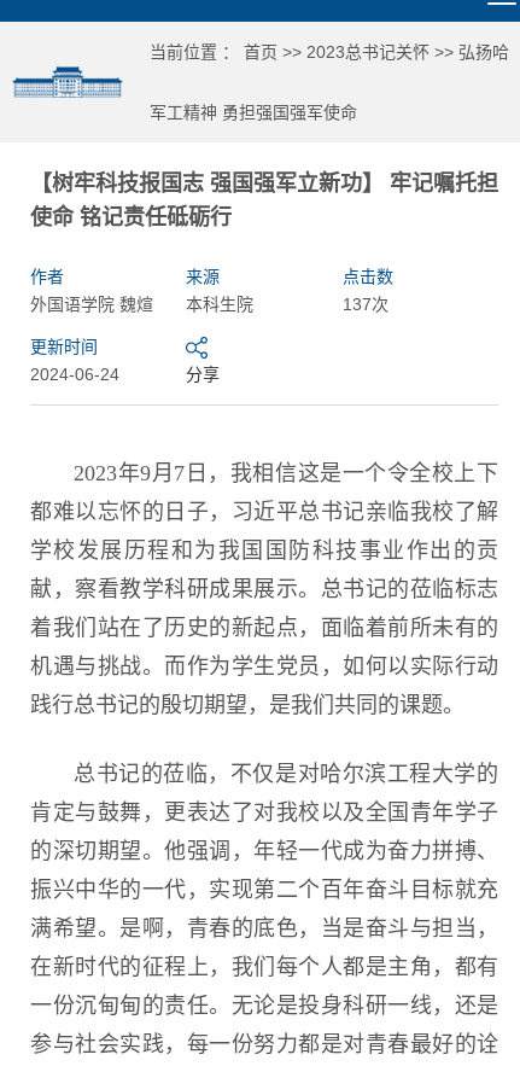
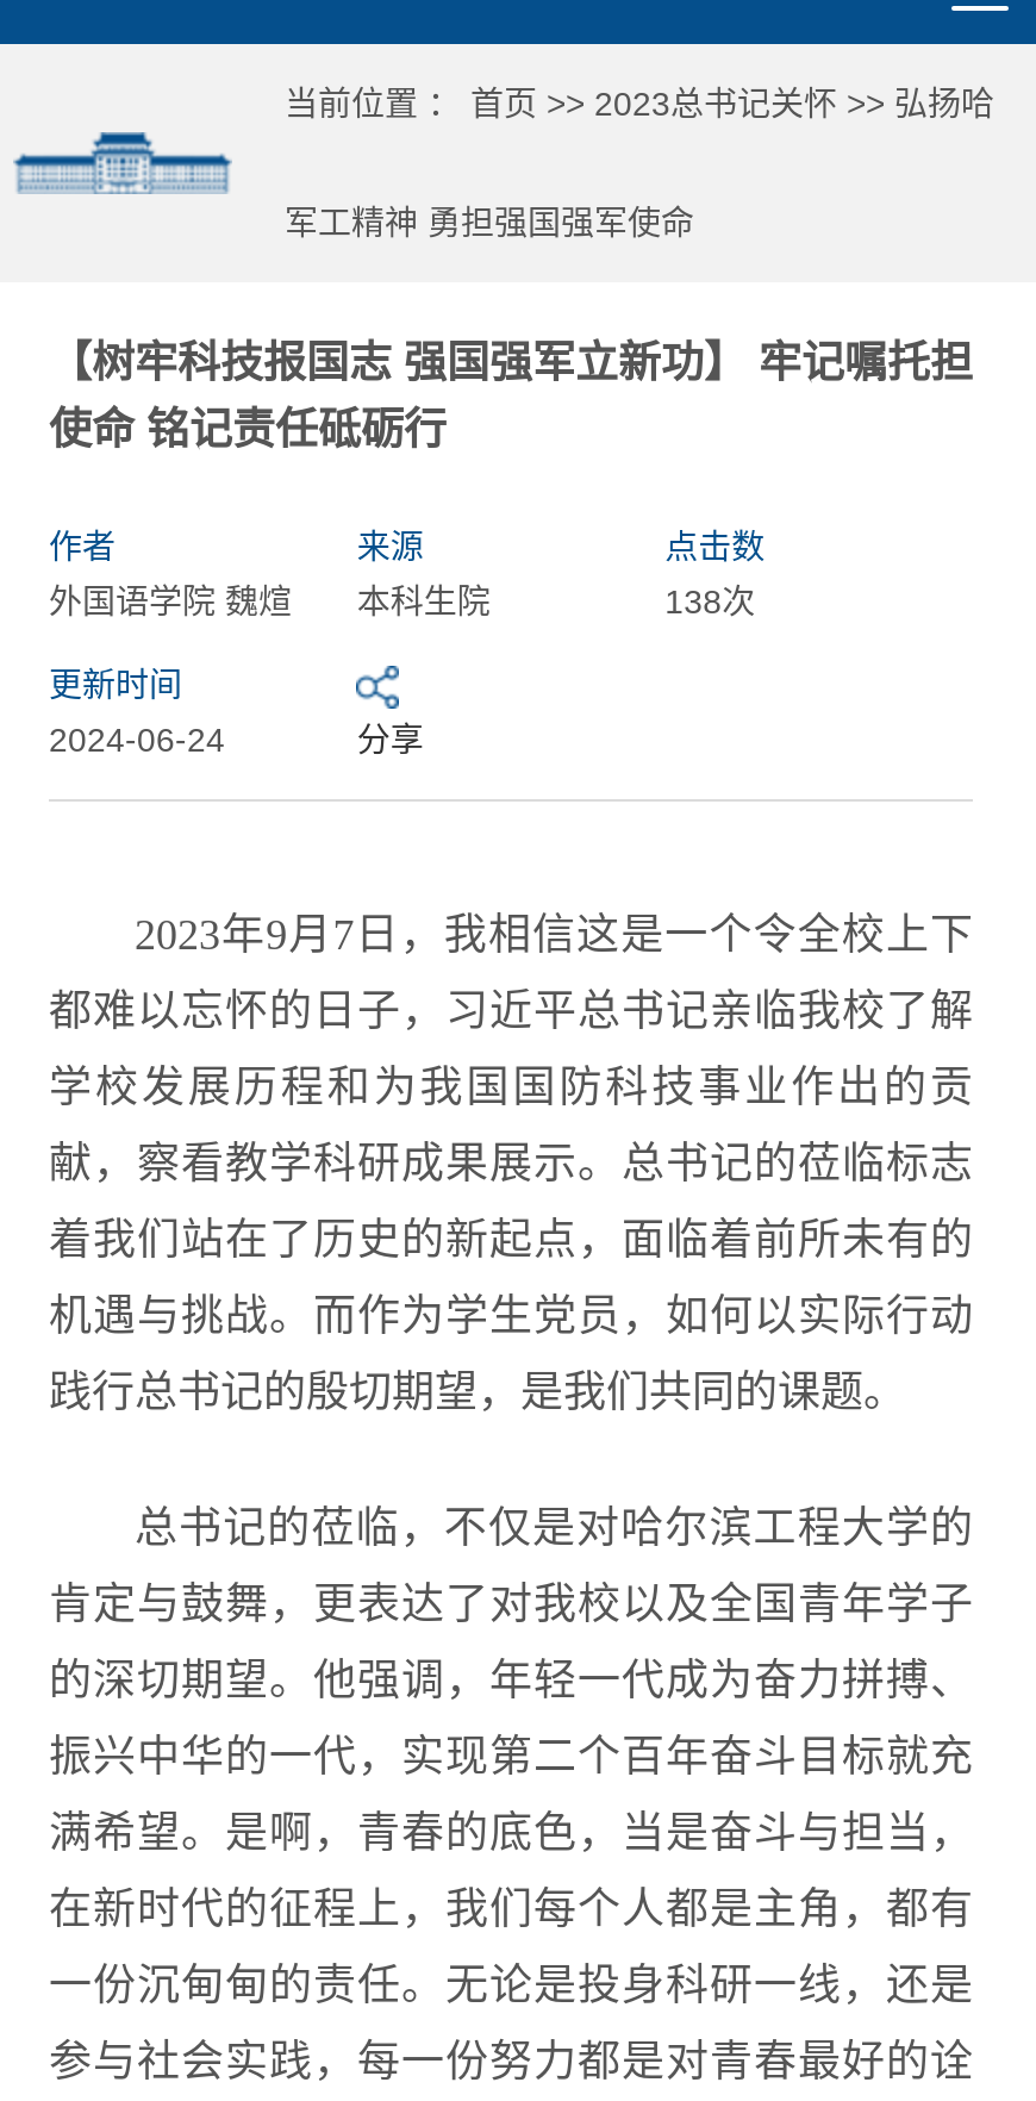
- 137次
+ 138次
